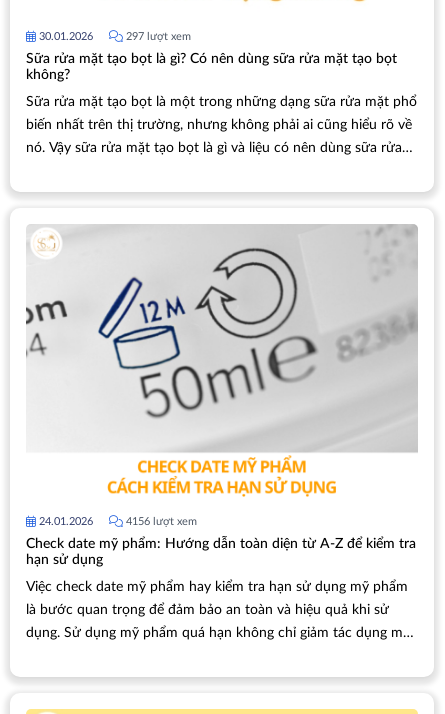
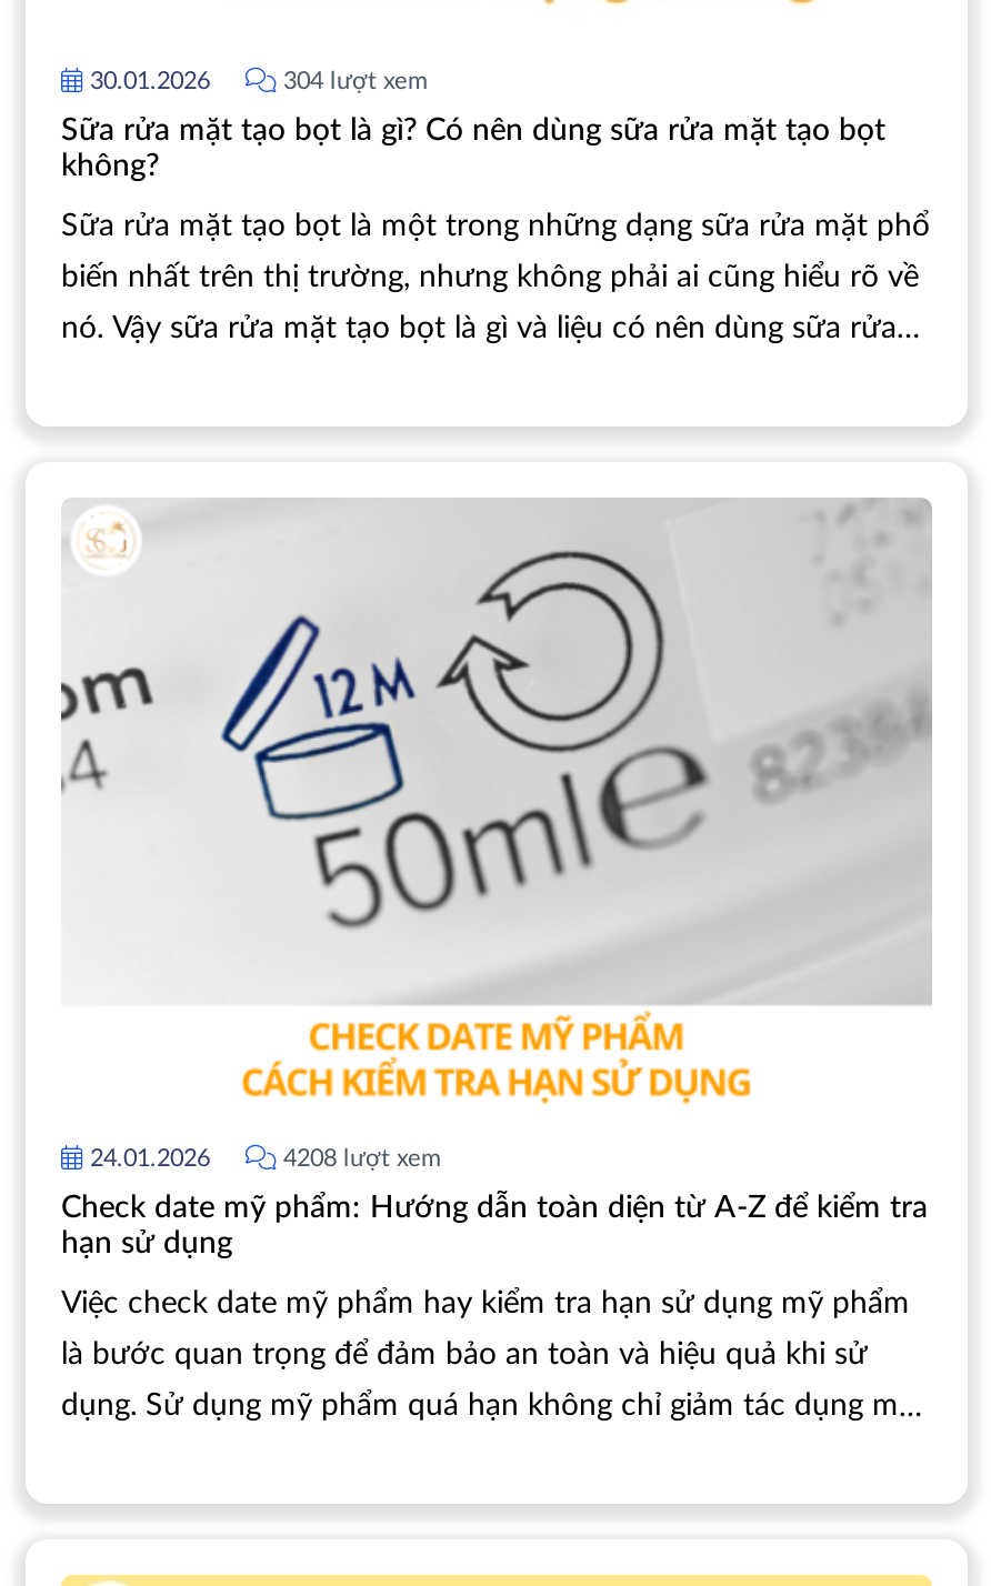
- 297 lượt xem
+ 304 lượt xem

- 4156 lượt xem
+ 4208 lượt xem
